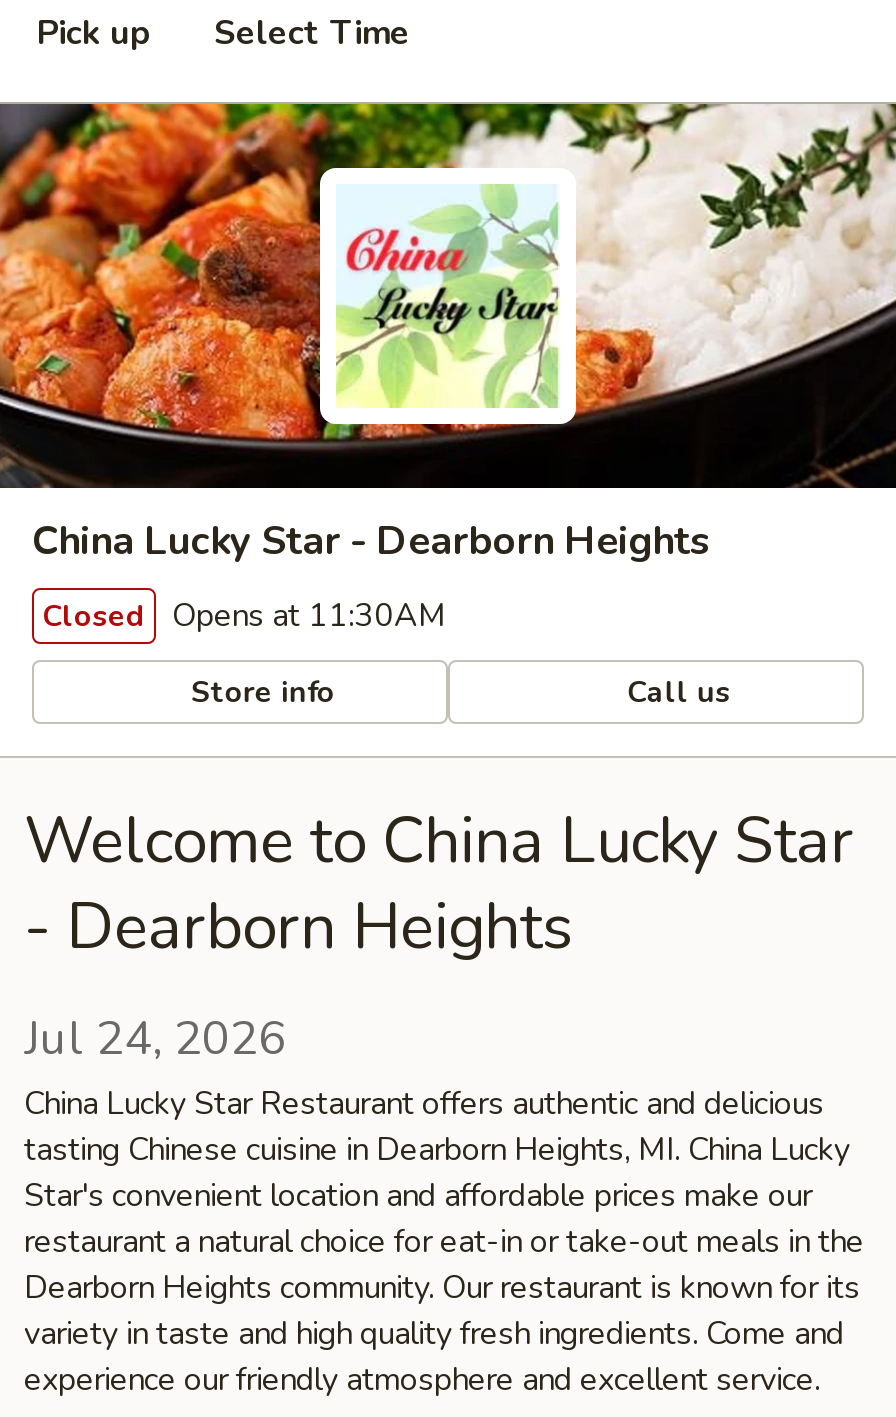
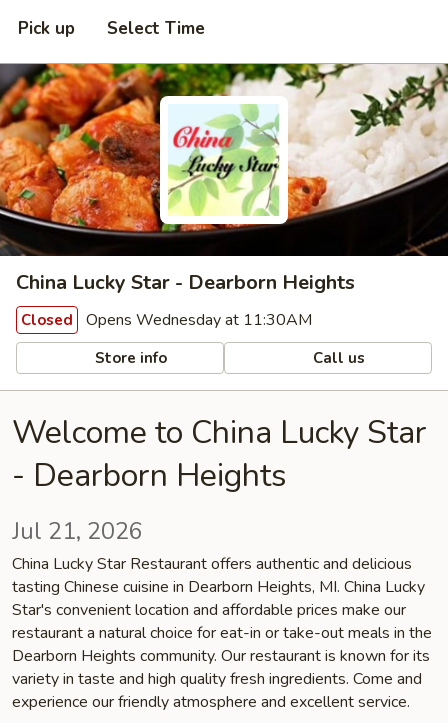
- Closed Opens at 11:30AM
+ Closed Opens Wednesday at 11:30AM

- Jul 24, 2026
+ Jul 21, 2026
